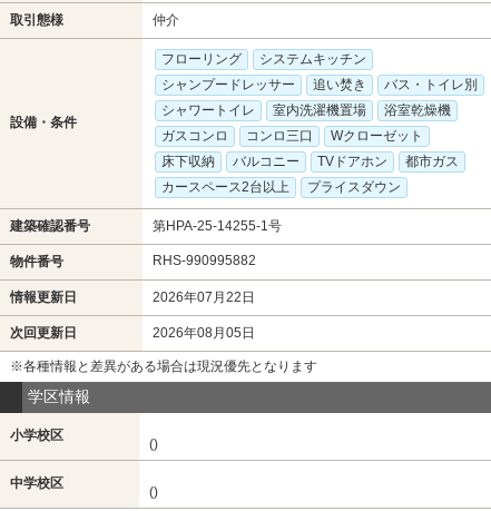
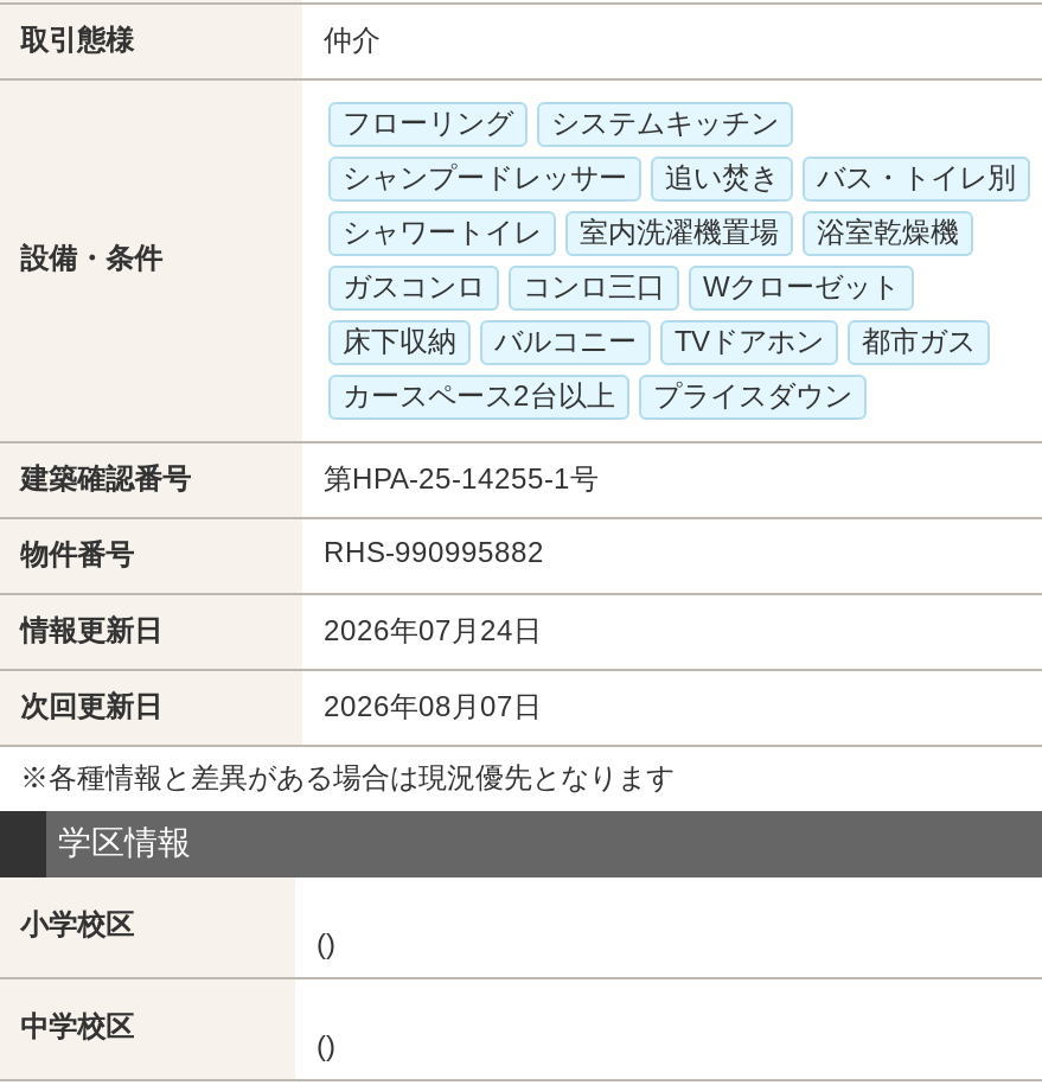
- 2026年07月22日
+ 2026年07月24日

- 2026年08月05日
+ 2026年08月07日
